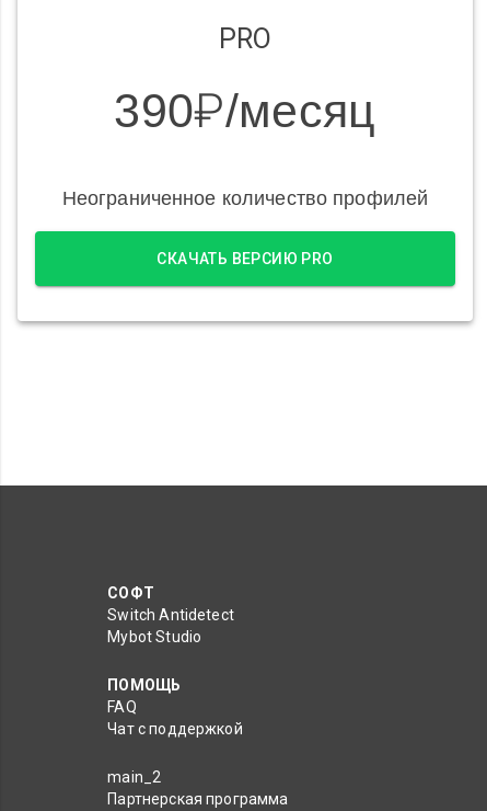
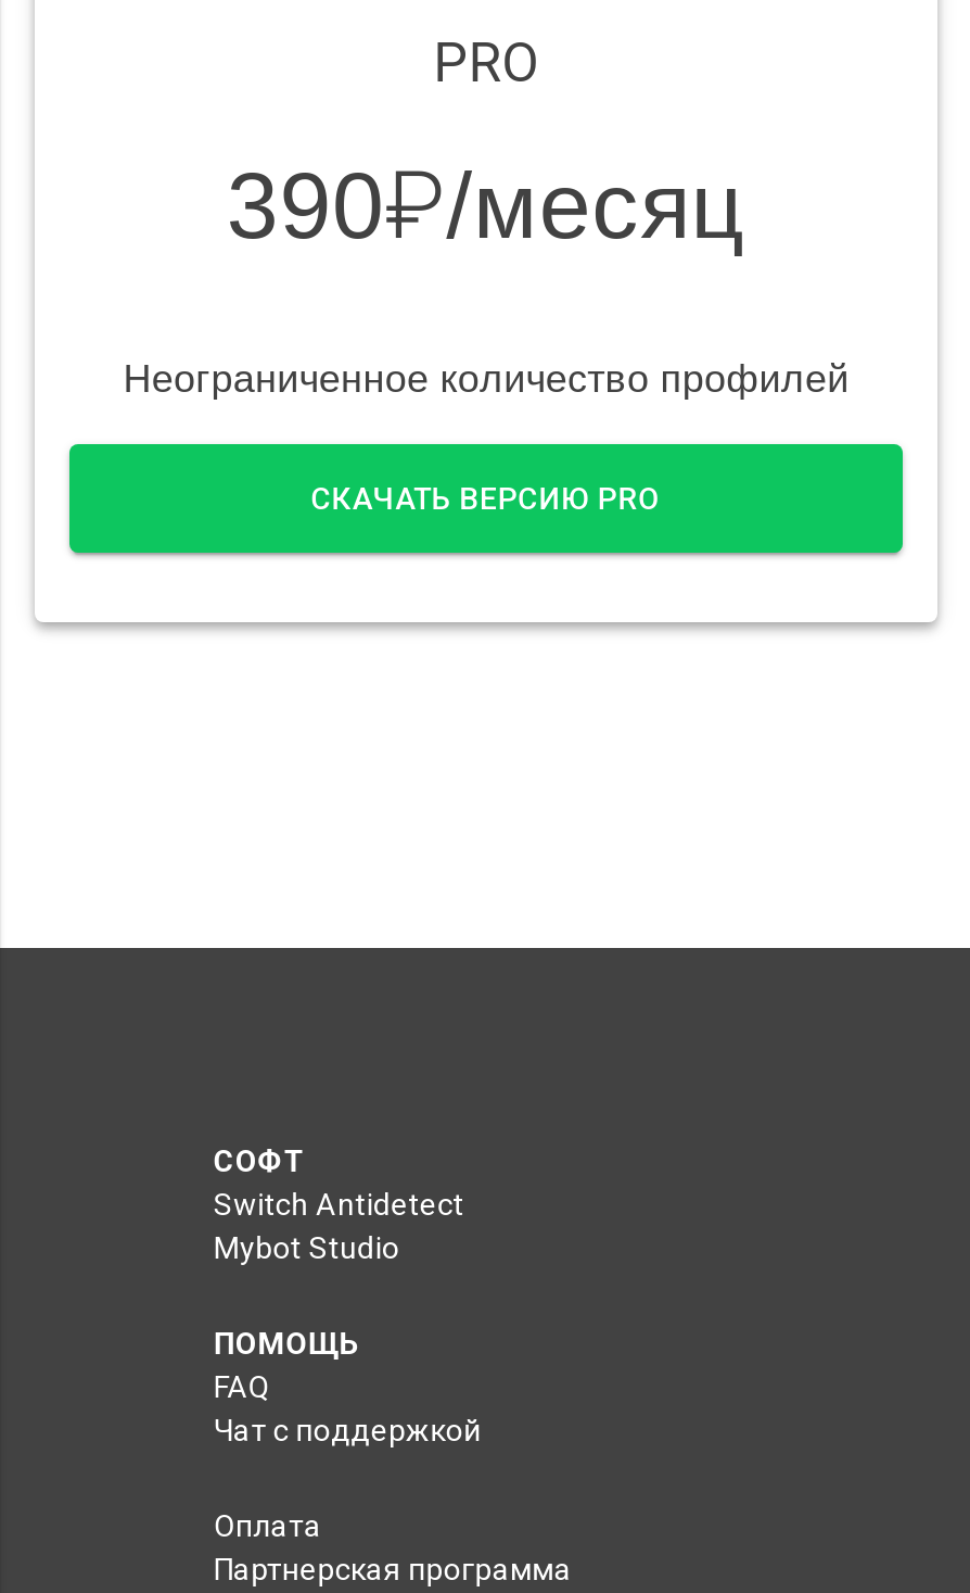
- main_2
+ Оплата
